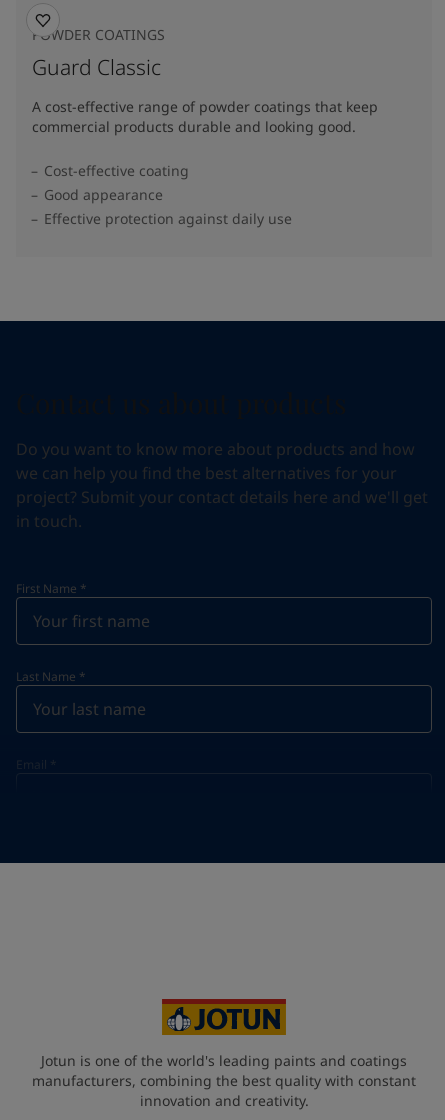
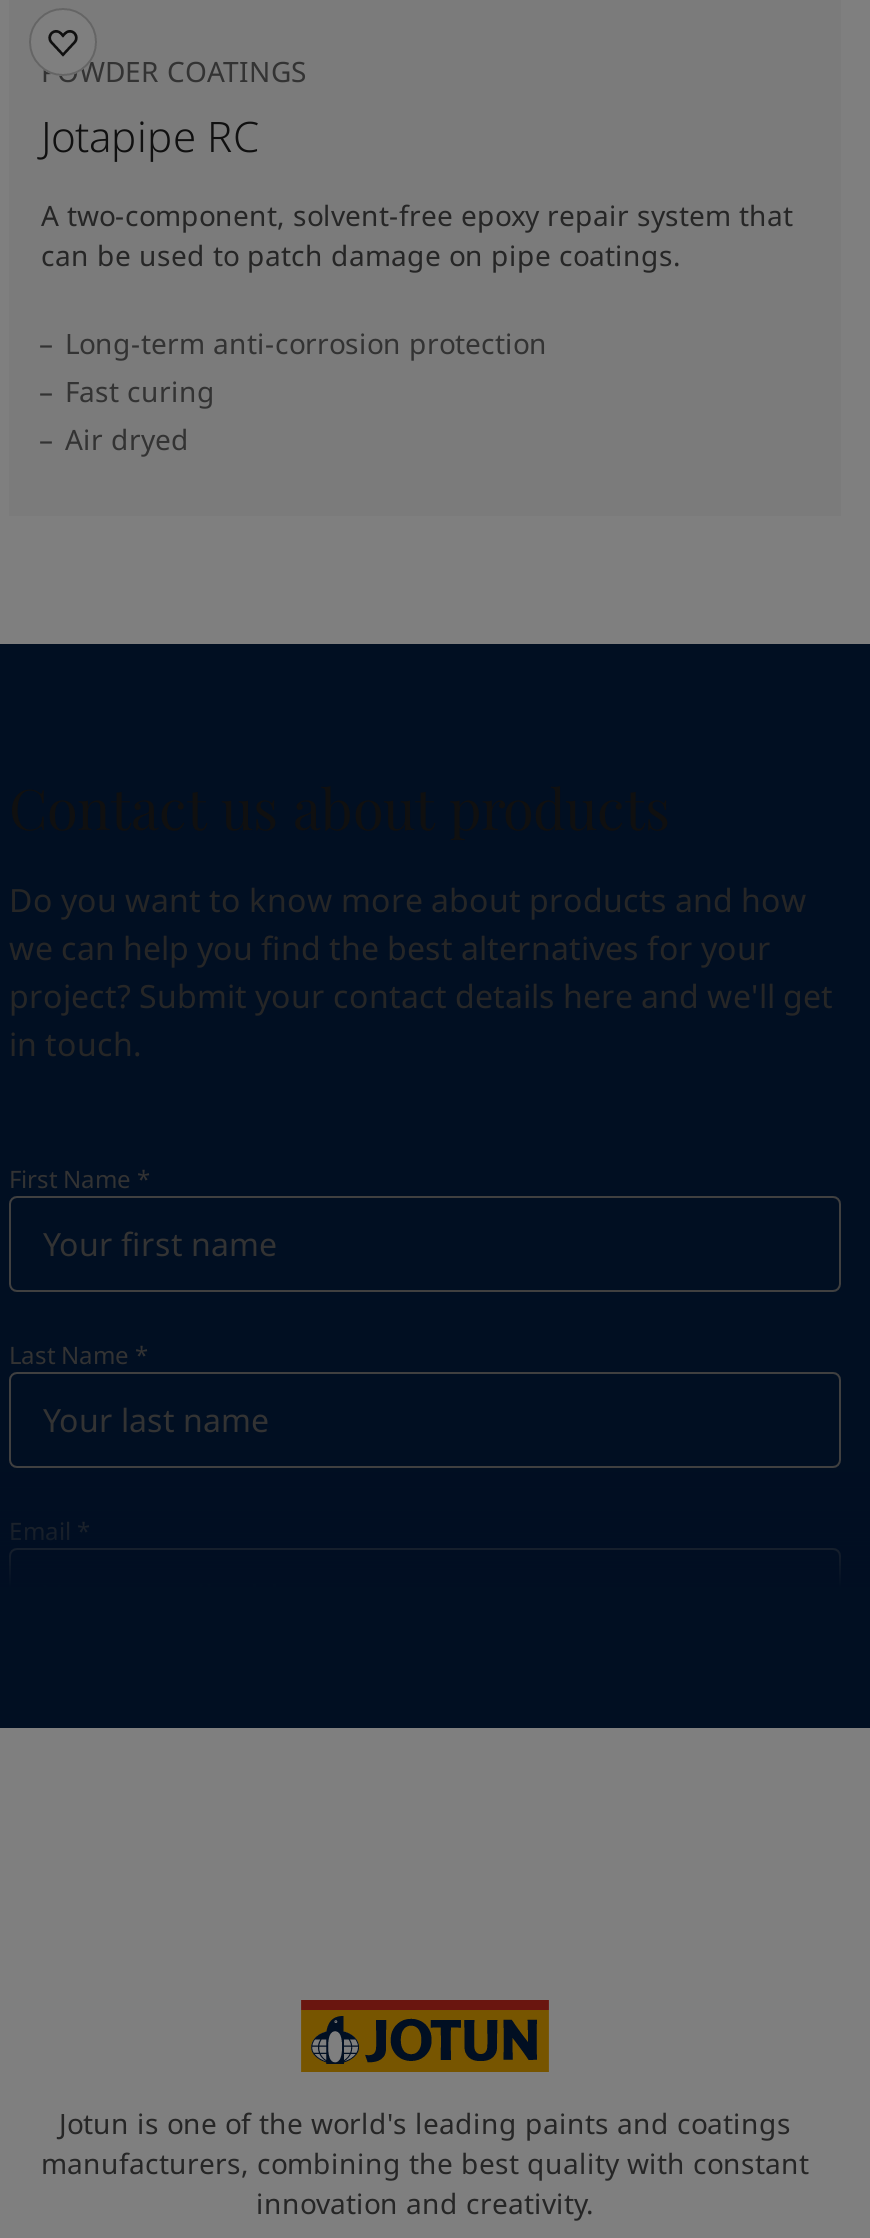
- Guard Classic
+ Jotapipe RC

- A cost-effective range of powder coatings that keep
- commercial products durable and looking good.
+ A two-component, solvent-free epoxy repair system that
+ can be used to patch damage on pipe coatings.

- Cost-effective coating
- Good appearance
- Effective protection against daily use
+ Long-term anti-corrosion protection
+ Fast curing
+ Air dryed
